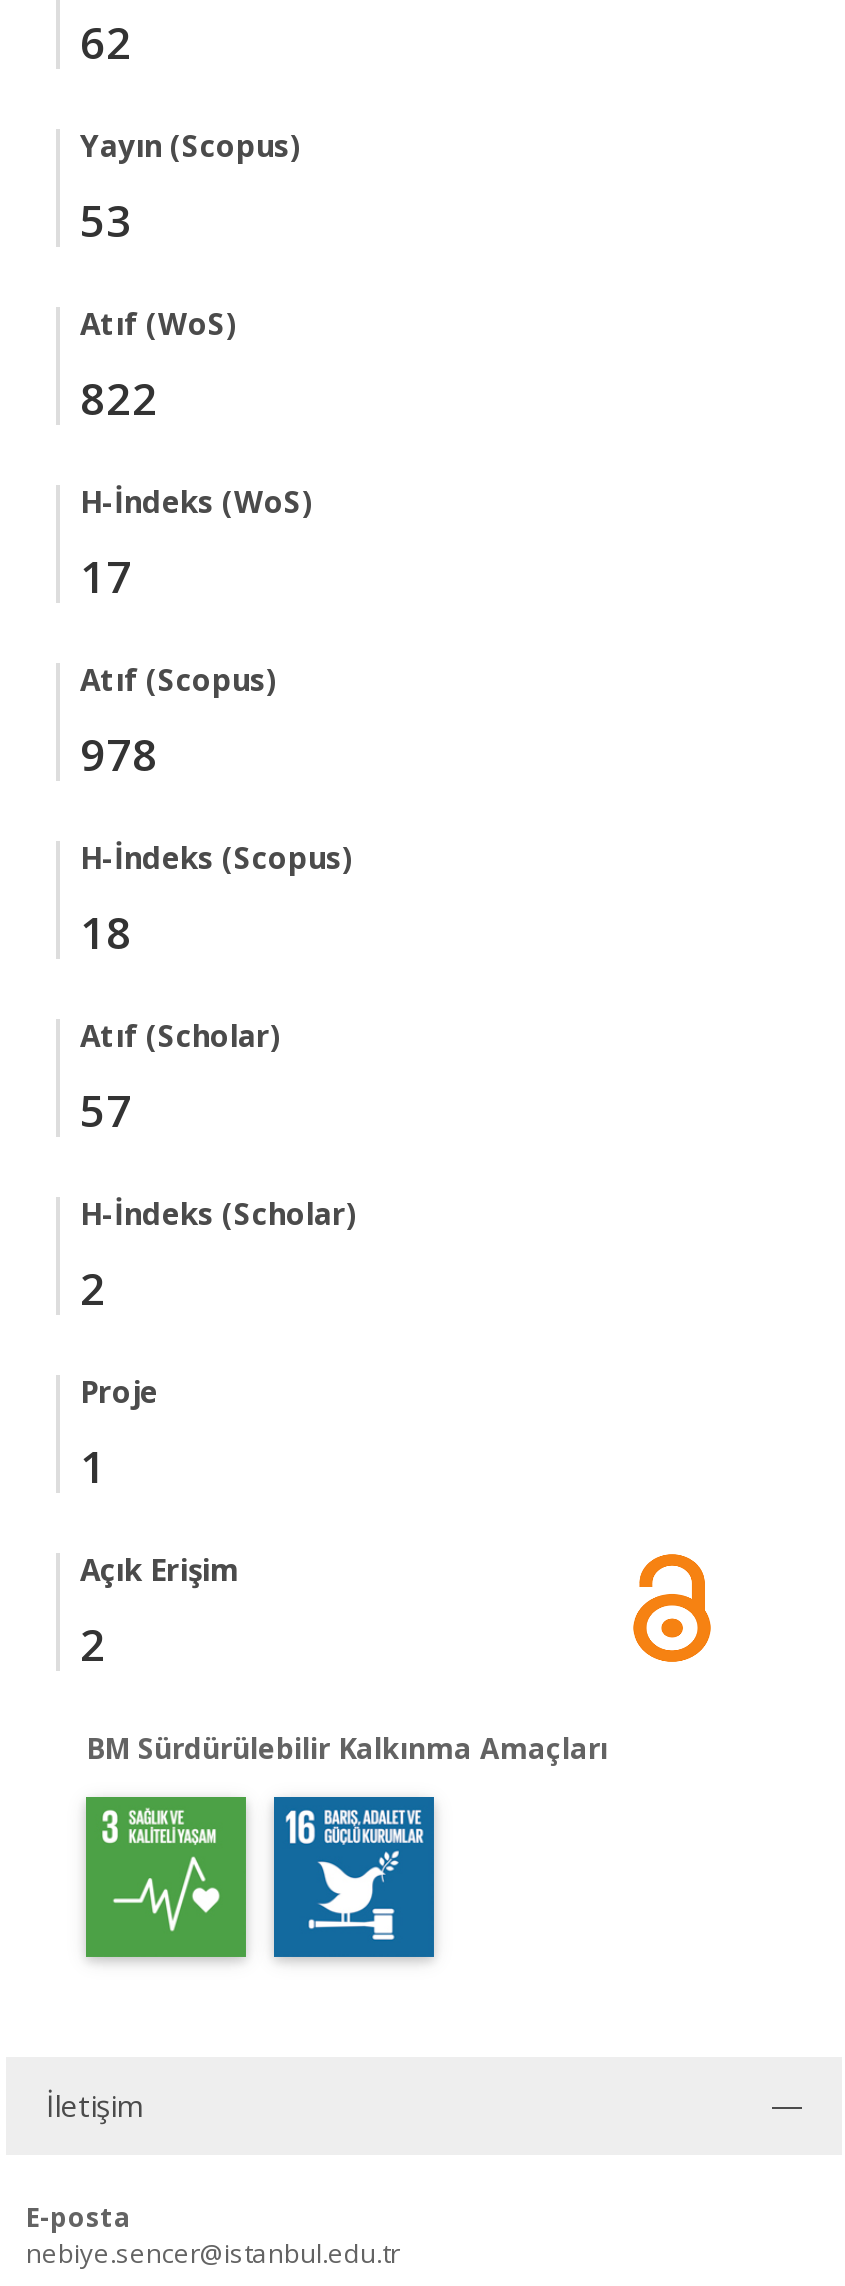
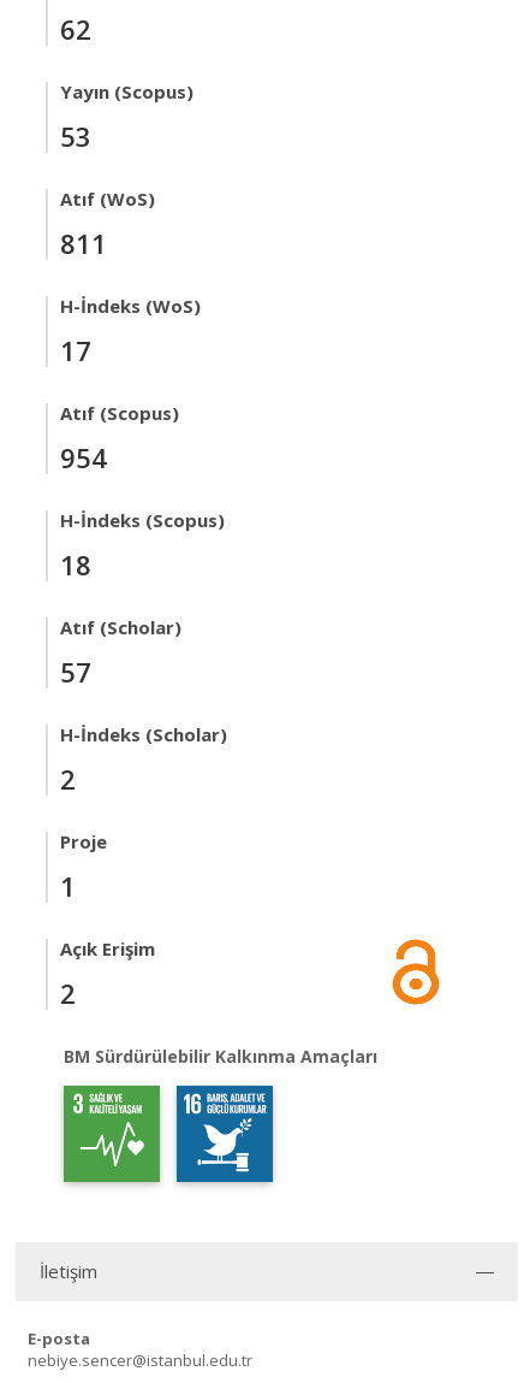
- 822
+ 811

- 978
+ 954
